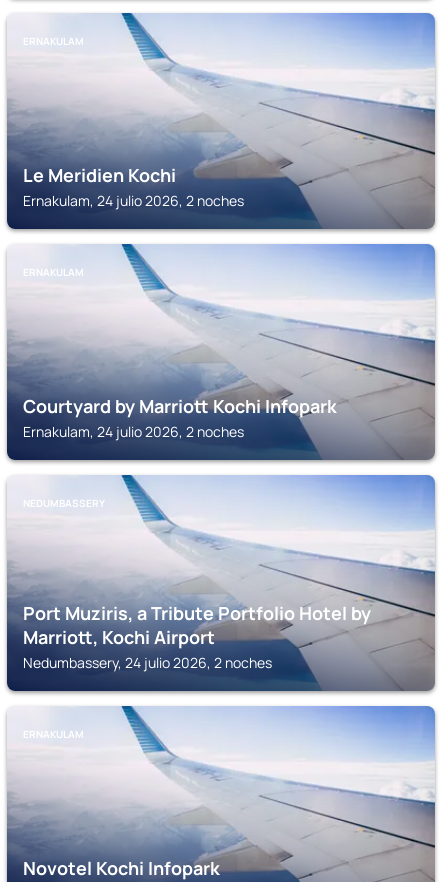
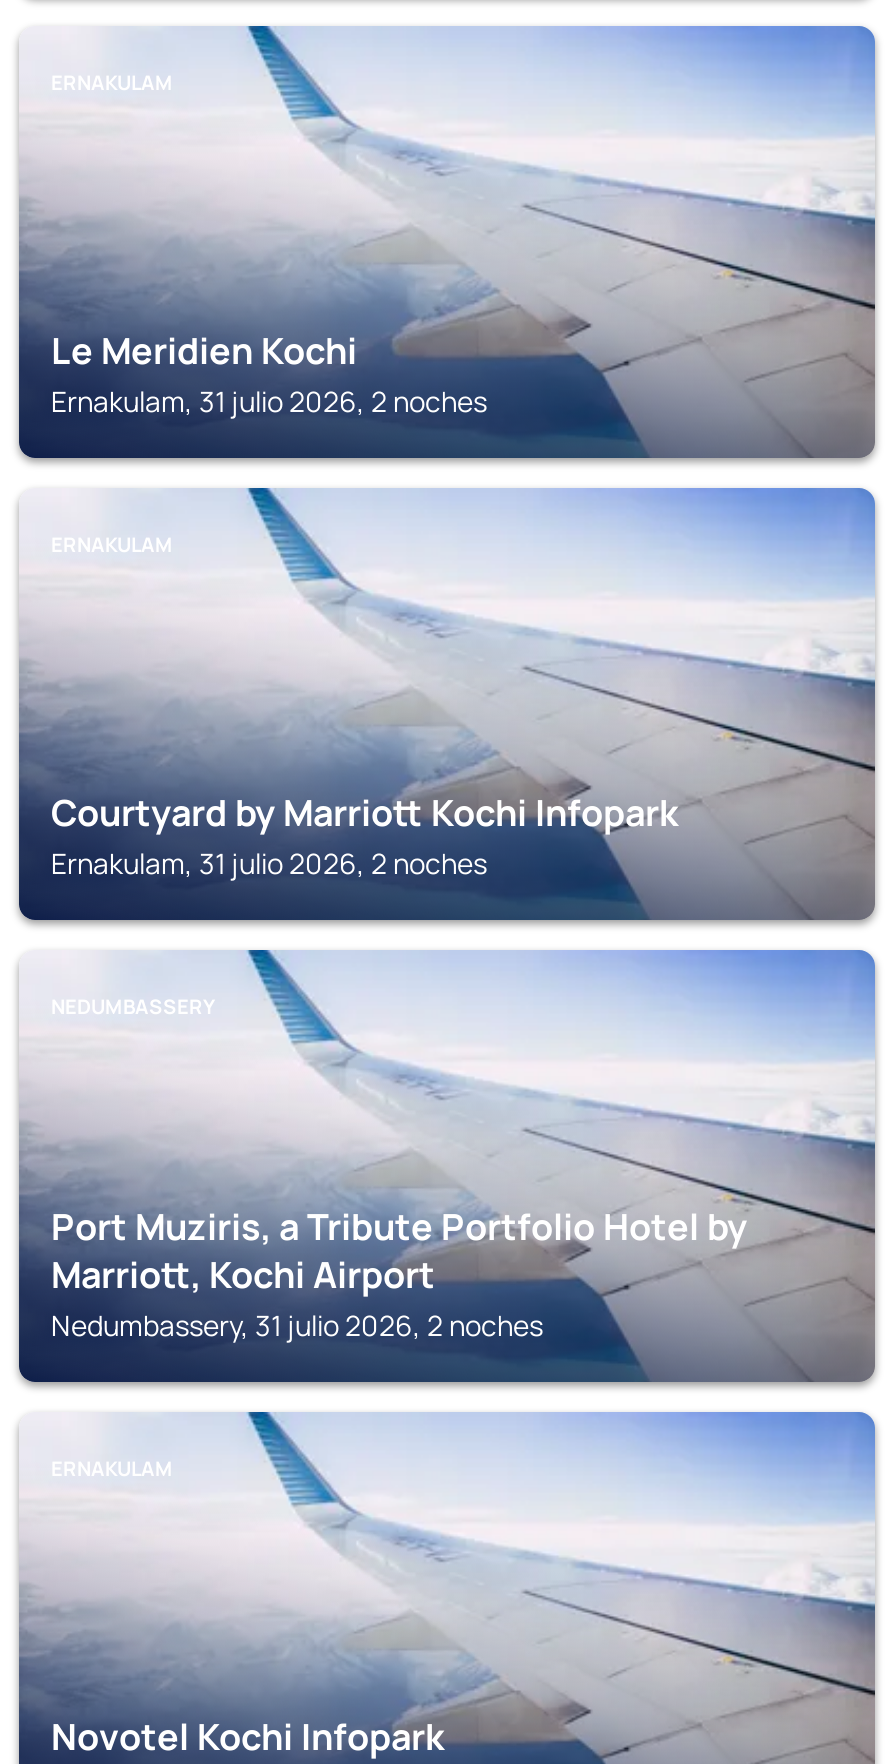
- Ernakulam, 24 julio 2026, 2 noches
+ Ernakulam, 31 julio 2026, 2 noches

- Ernakulam, 24 julio 2026, 2 noches
+ Ernakulam, 31 julio 2026, 2 noches

- Nedumbassery, 24 julio 2026, 2 noches
+ Nedumbassery, 31 julio 2026, 2 noches
